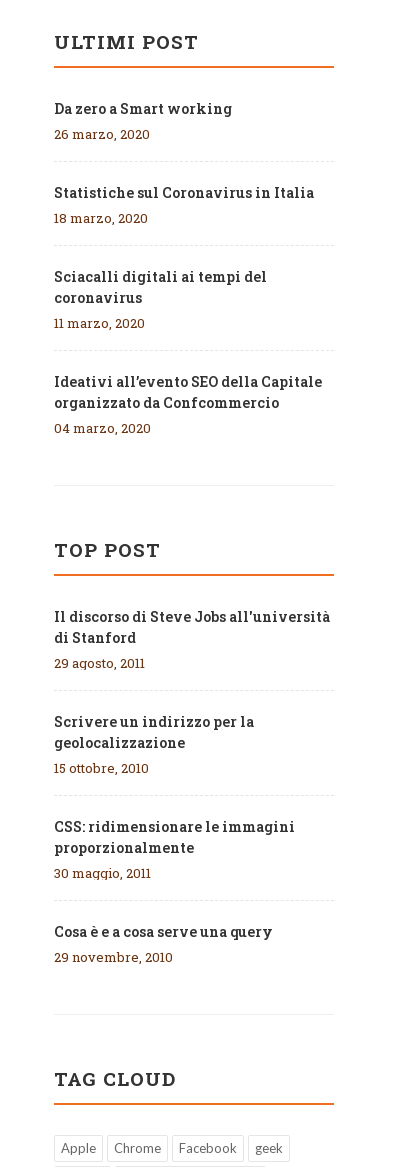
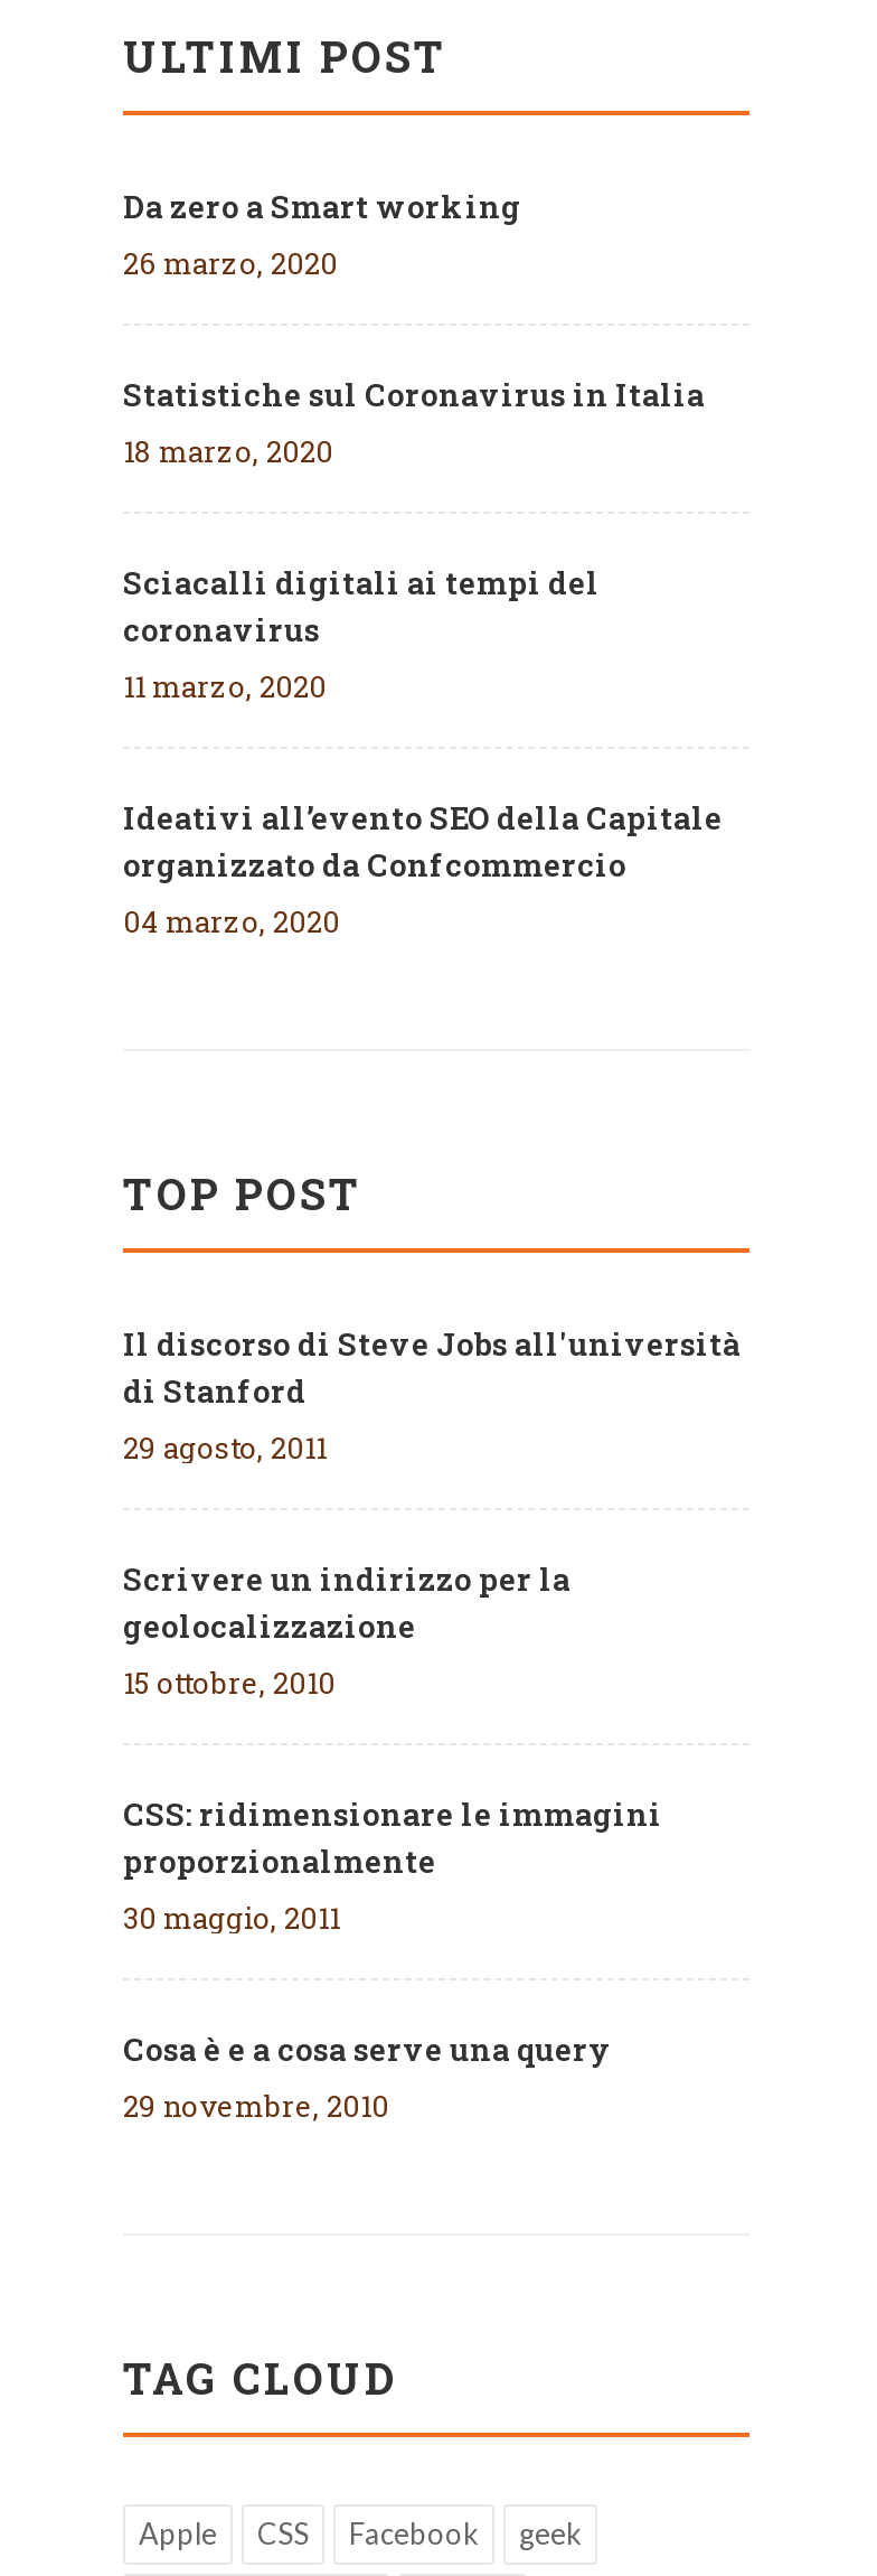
- Chrome
+ CSS
